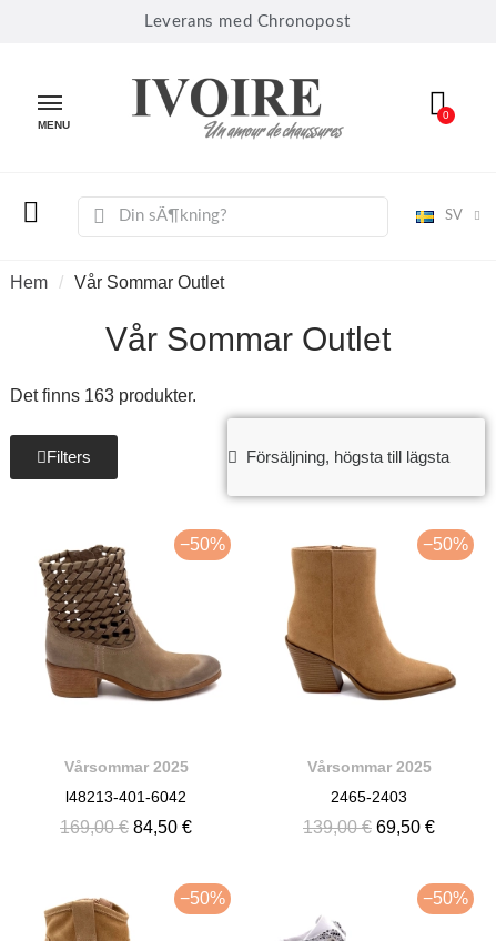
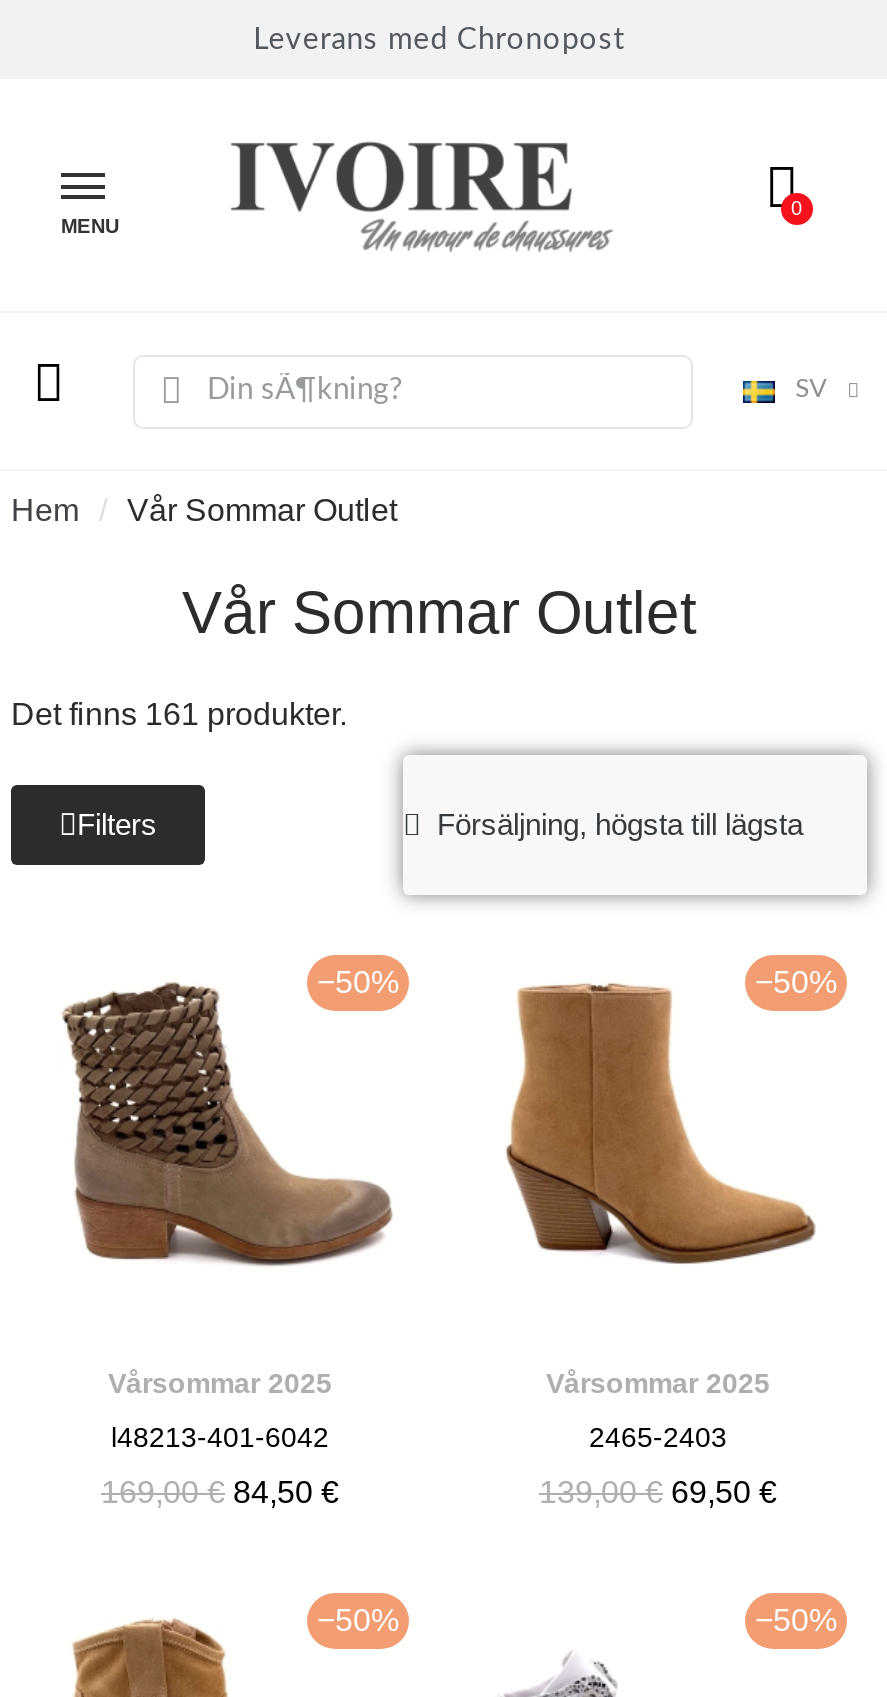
- Det finns 163 produkter.
+ Det finns 161 produkter.
